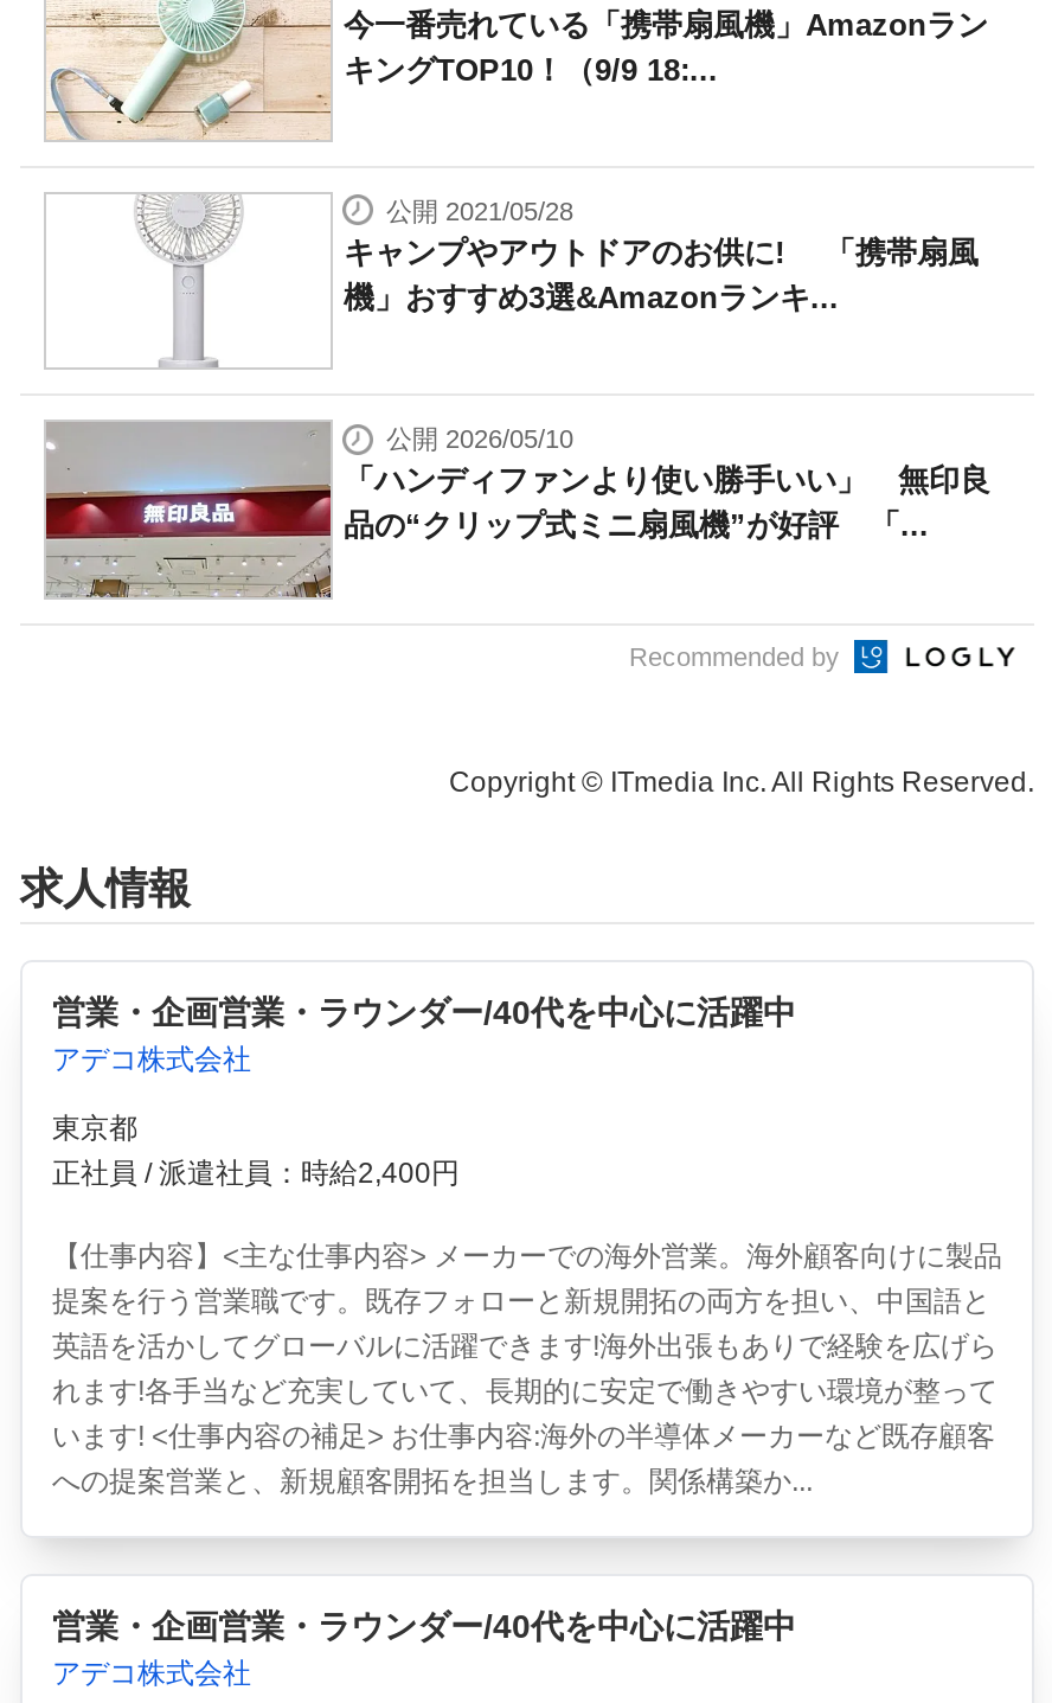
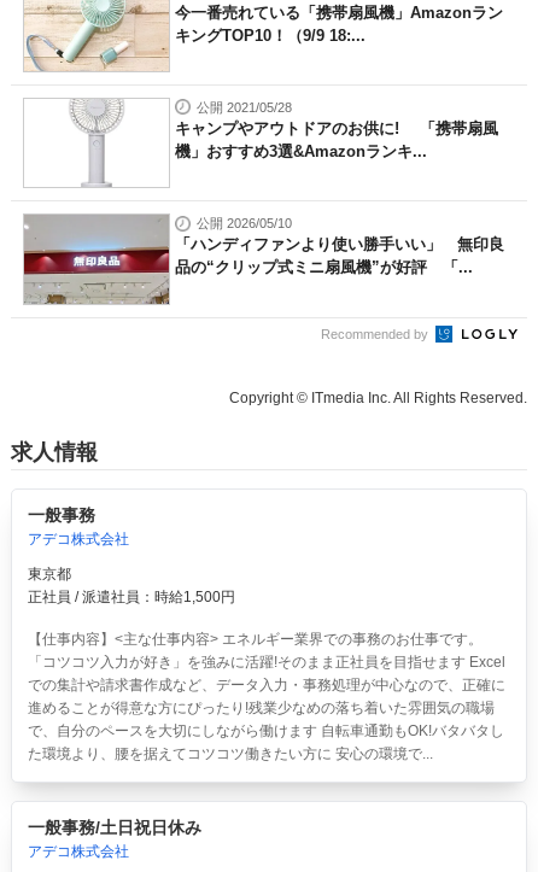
- 営業・企画営業・ラウンダー/40代を中心に活躍中
+ 一般事務

- 正社員 / 派遣社員：時給2,400円
+ 正社員 / 派遣社員：時給1,500円

- 【仕事内容】<主な仕事内容> メーカーでの海外営業。海外顧客向けに製品
- 提案を行う営業職です。既存フォローと新規開拓の両方を担い、中国語と
- 英語を活かしてグローバルに活躍できます!海外出張もありで経験を広げら
- れます!各手当など充実していて、長期的に安定で働きやすい環境が整って
- います! <仕事内容の補足> お仕事内容:海外の半導体メーカーなど既存顧客
- への提案営業と、新規顧客開拓を担当します。関係構築か...
+ 【仕事内容】<主な仕事内容> エネルギー業界での事務のお仕事です。
+ 「コツコツ入力が好き」を強みに活躍!そのまま正社員を目指せます Excel
+ での集計や請求書作成など、データ入力・事務処理が中心なので、正確に
+ 進めることが得意な方にぴったり!残業少なめの落ち着いた雰囲気の職場
+ で、自分のペースを大切にしながら働けます 自転車通勤もOK!バタバタし
+ た環境より、腰を据えてコツコツ働きたい方に 安心の環境で...

- 営業・企画営業・ラウンダー/40代を中心に活躍中
+ 一般事務/土日祝日休み
